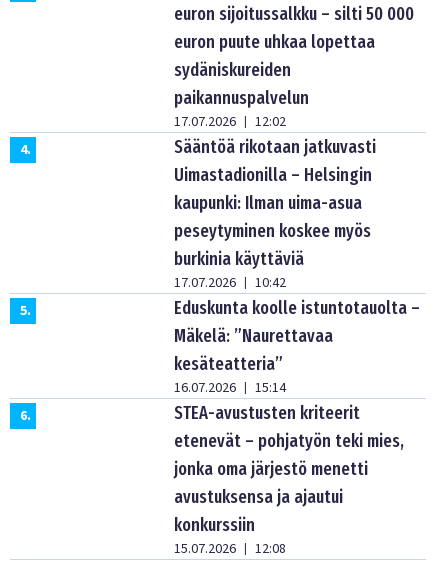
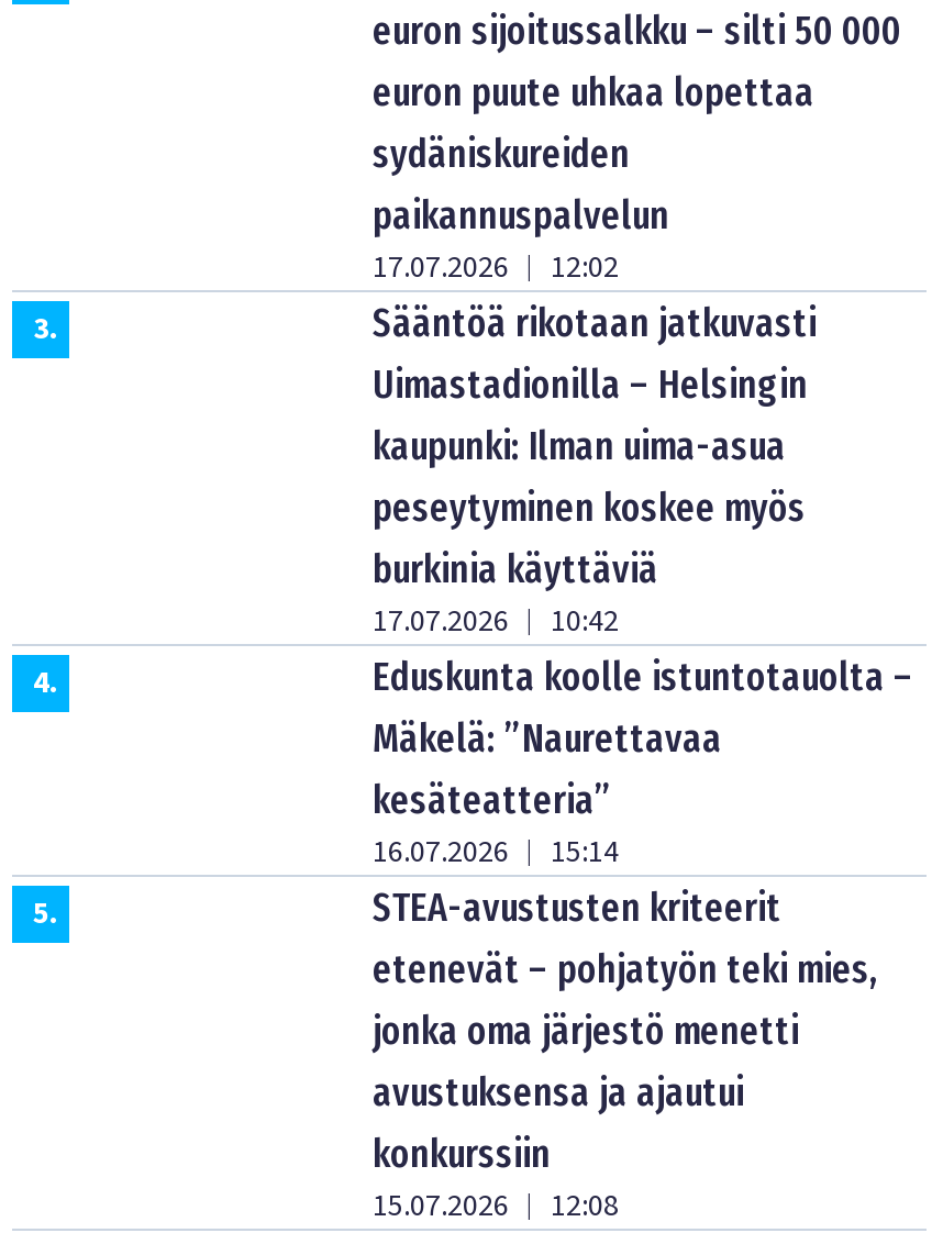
- 4.
+ 3.

- 5.
+ 4.

- 6.
+ 5.
